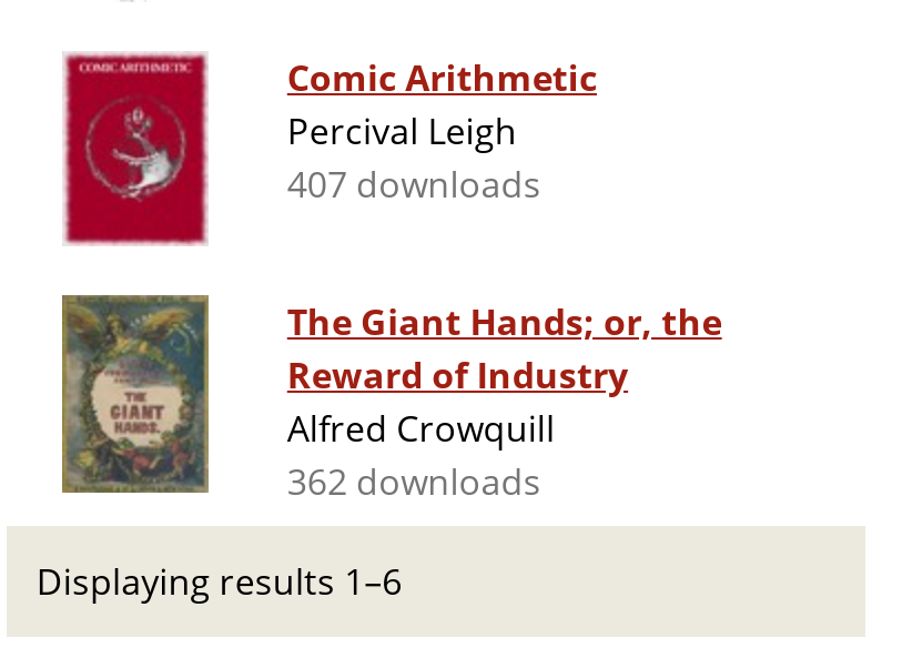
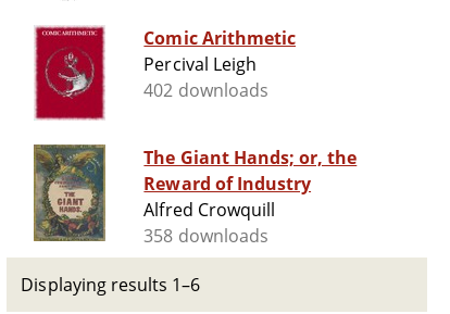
- 407 downloads
+ 402 downloads

- 362 downloads
+ 358 downloads
